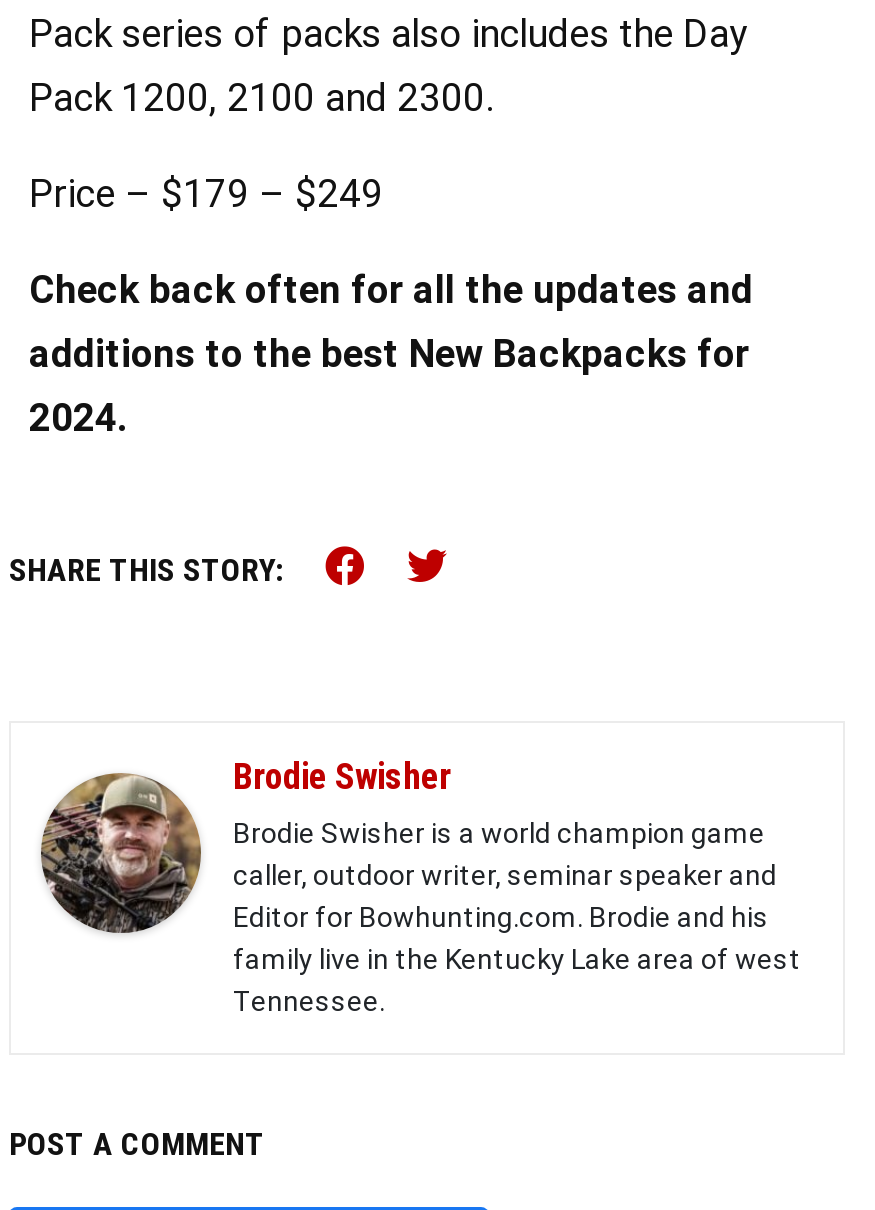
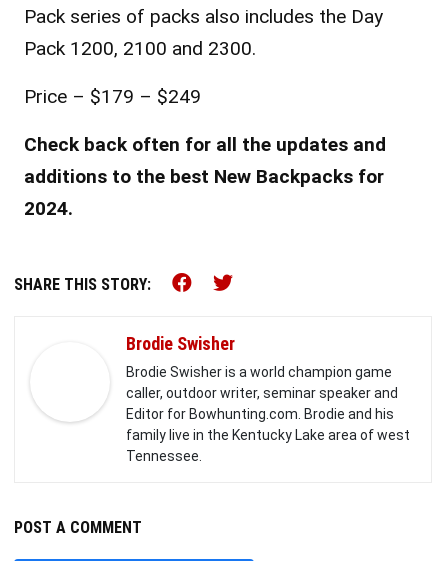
- [image]
